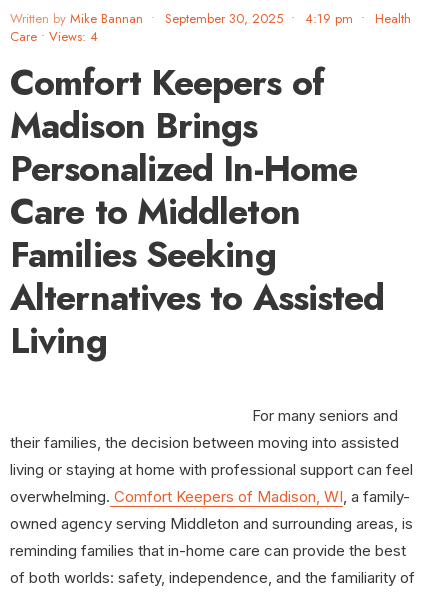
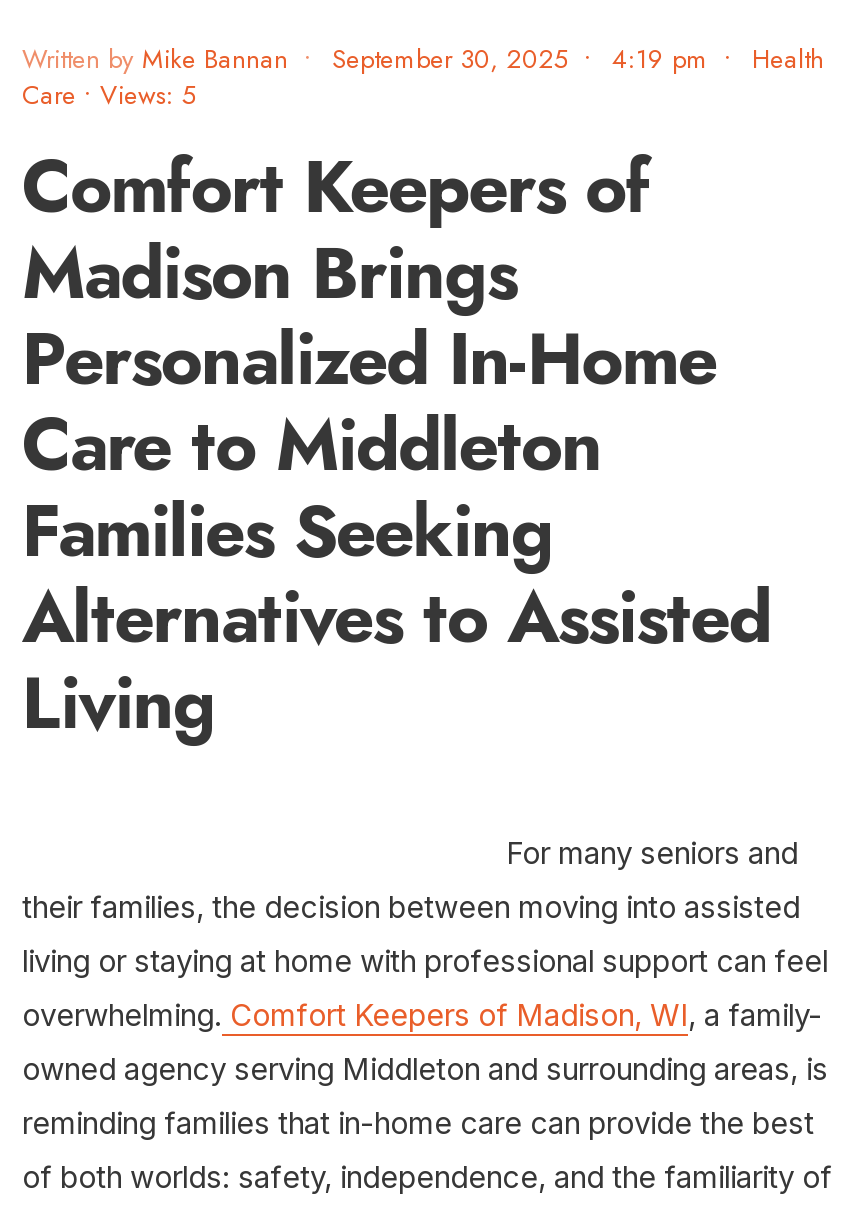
- Care • Views: 4
+ Care • Views: 5
